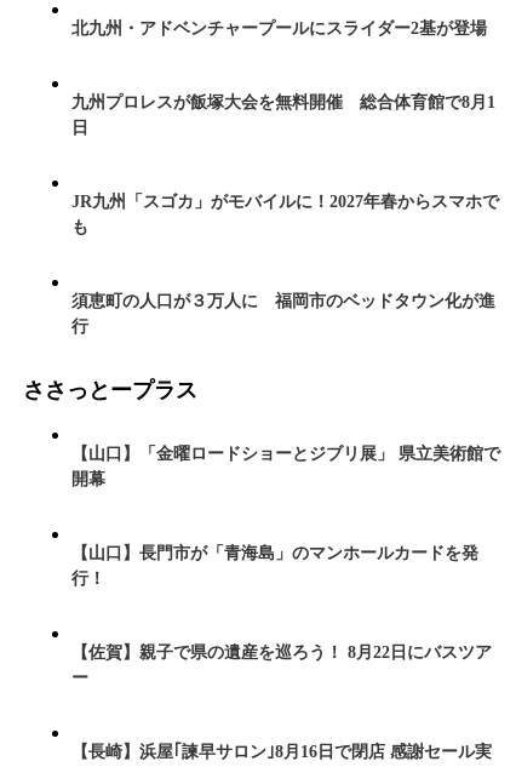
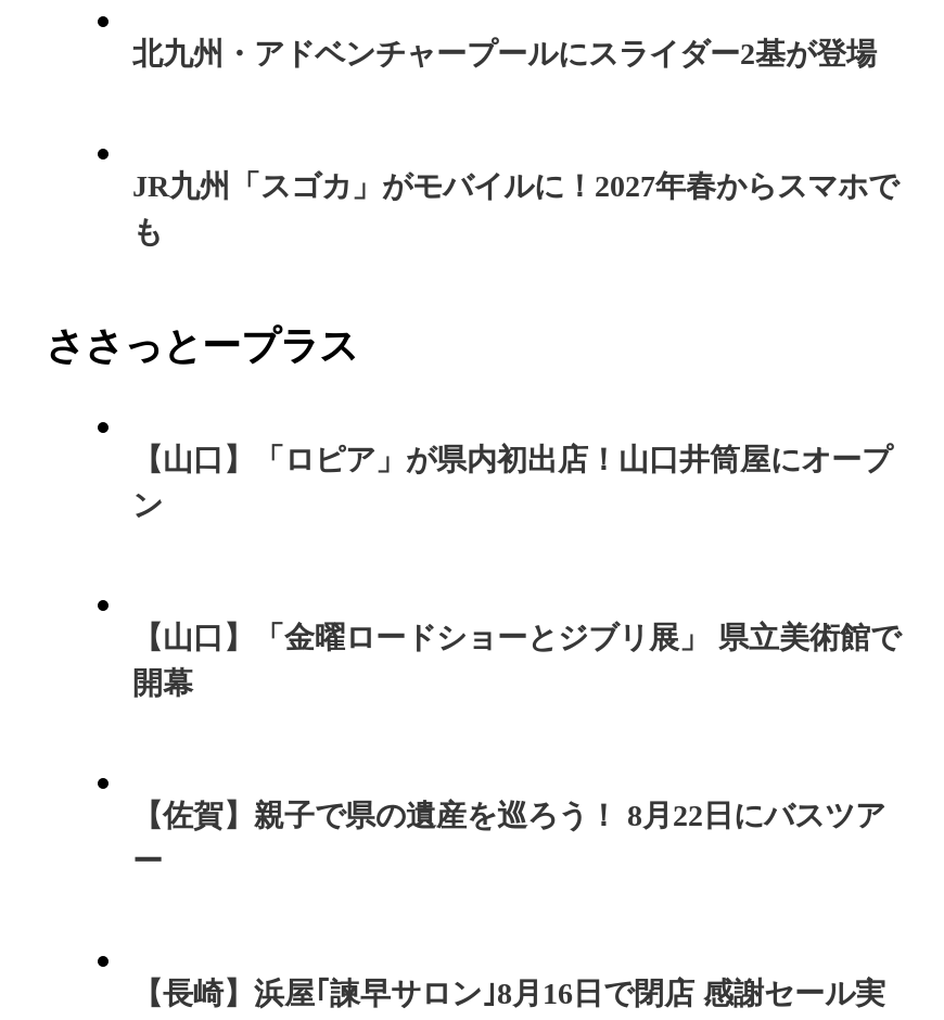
- 九州プロレスが飯塚大会を無料開催 総合体育館で8月1
- 日

- 須恵町の人口が３万人に 福岡市のベッドタウン化が進
- 行

+ 【山口】「ロピア」が県内初出店！山口井筒屋にオープ
+ ン

- 【山口】長門市が「青海島」のマンホールカードを発
- 行！
